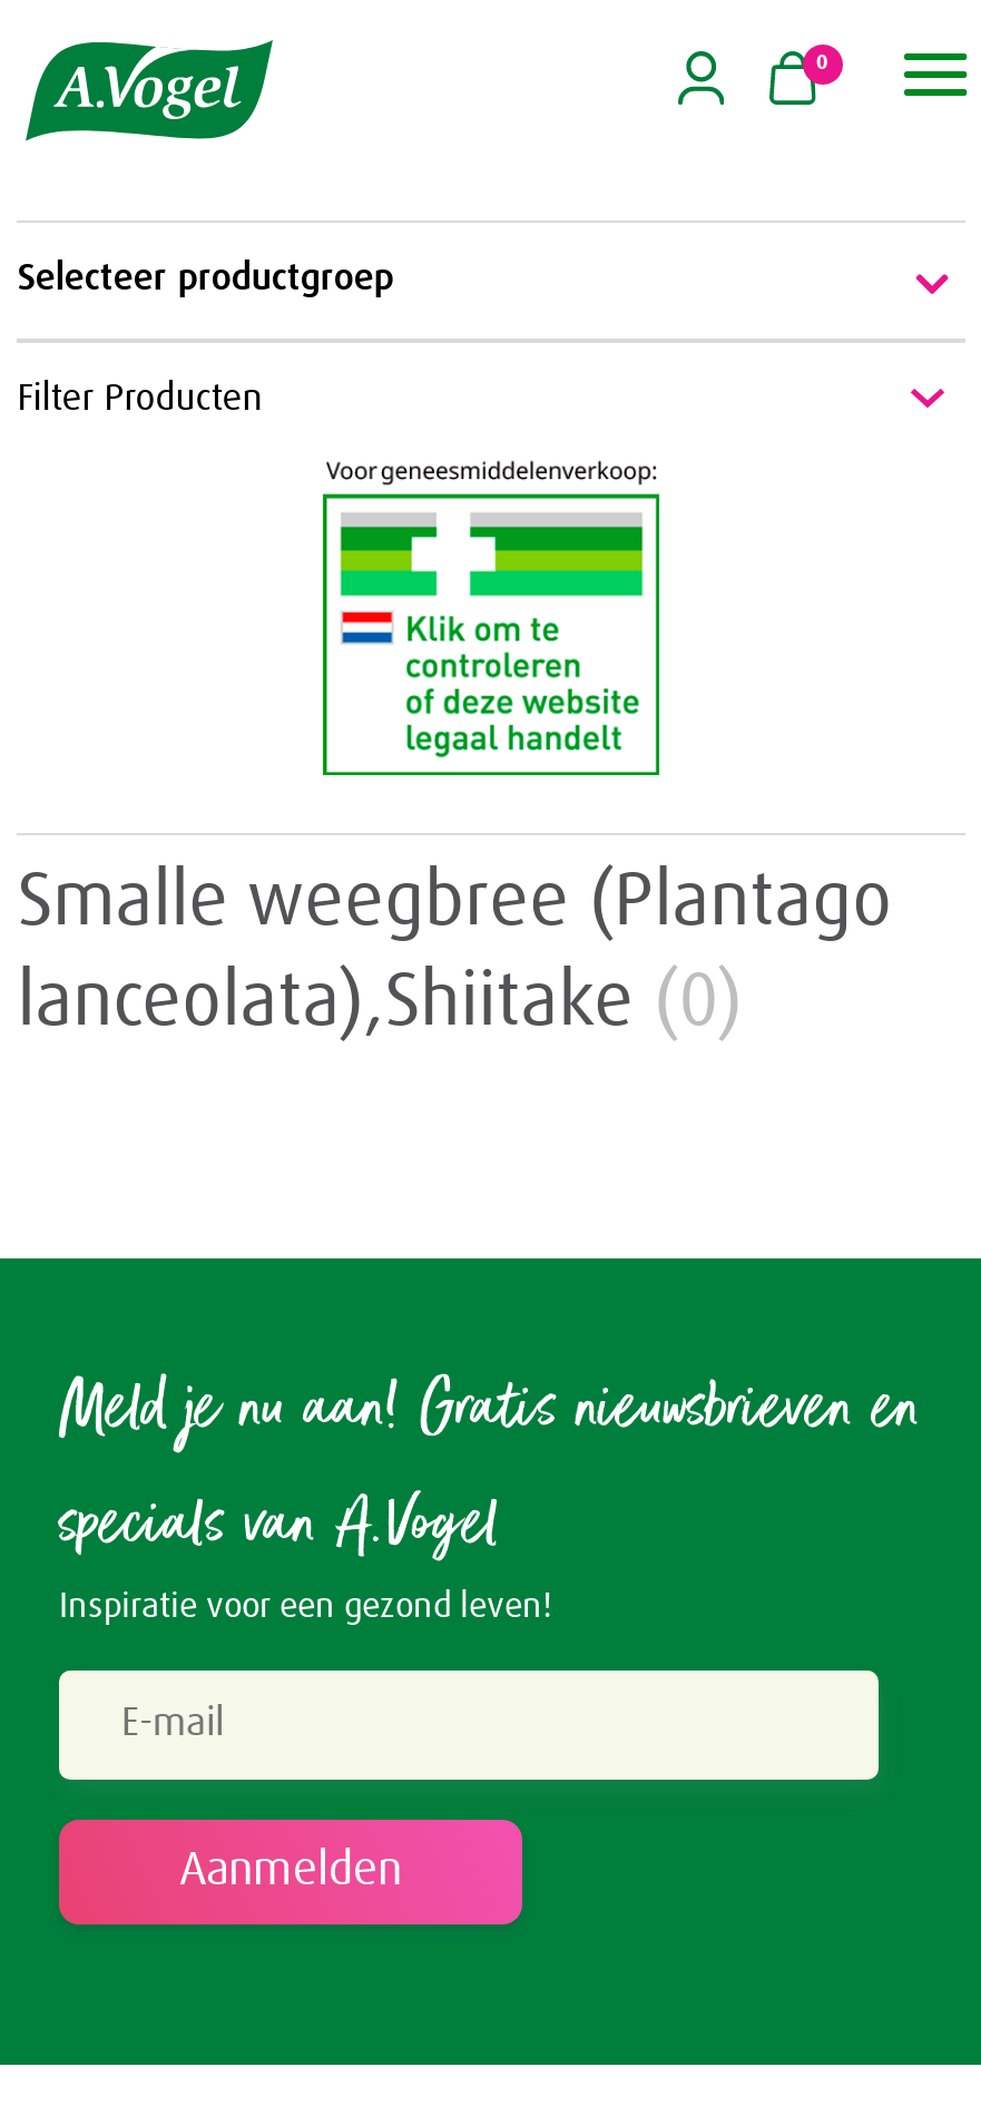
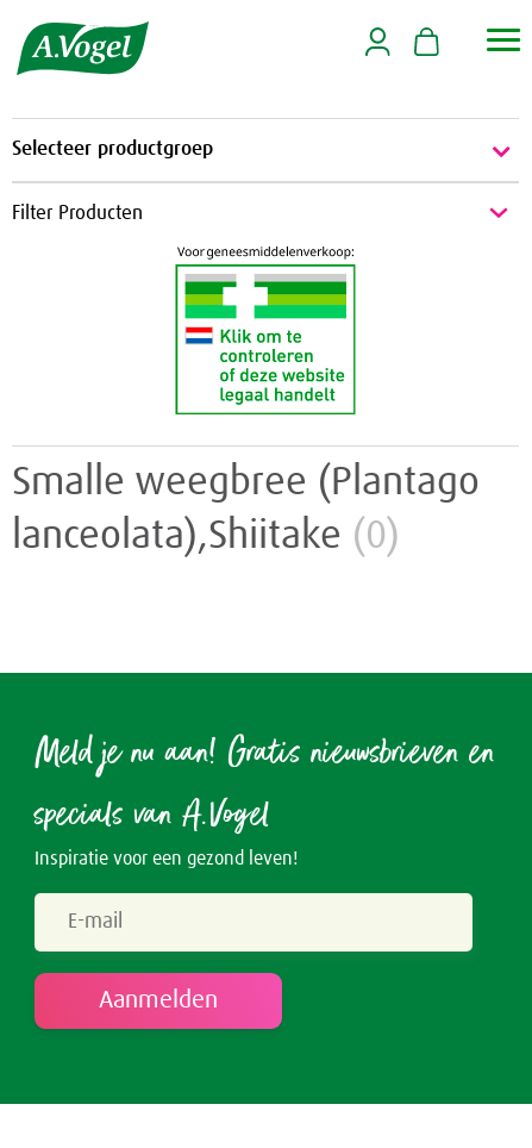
- 0
